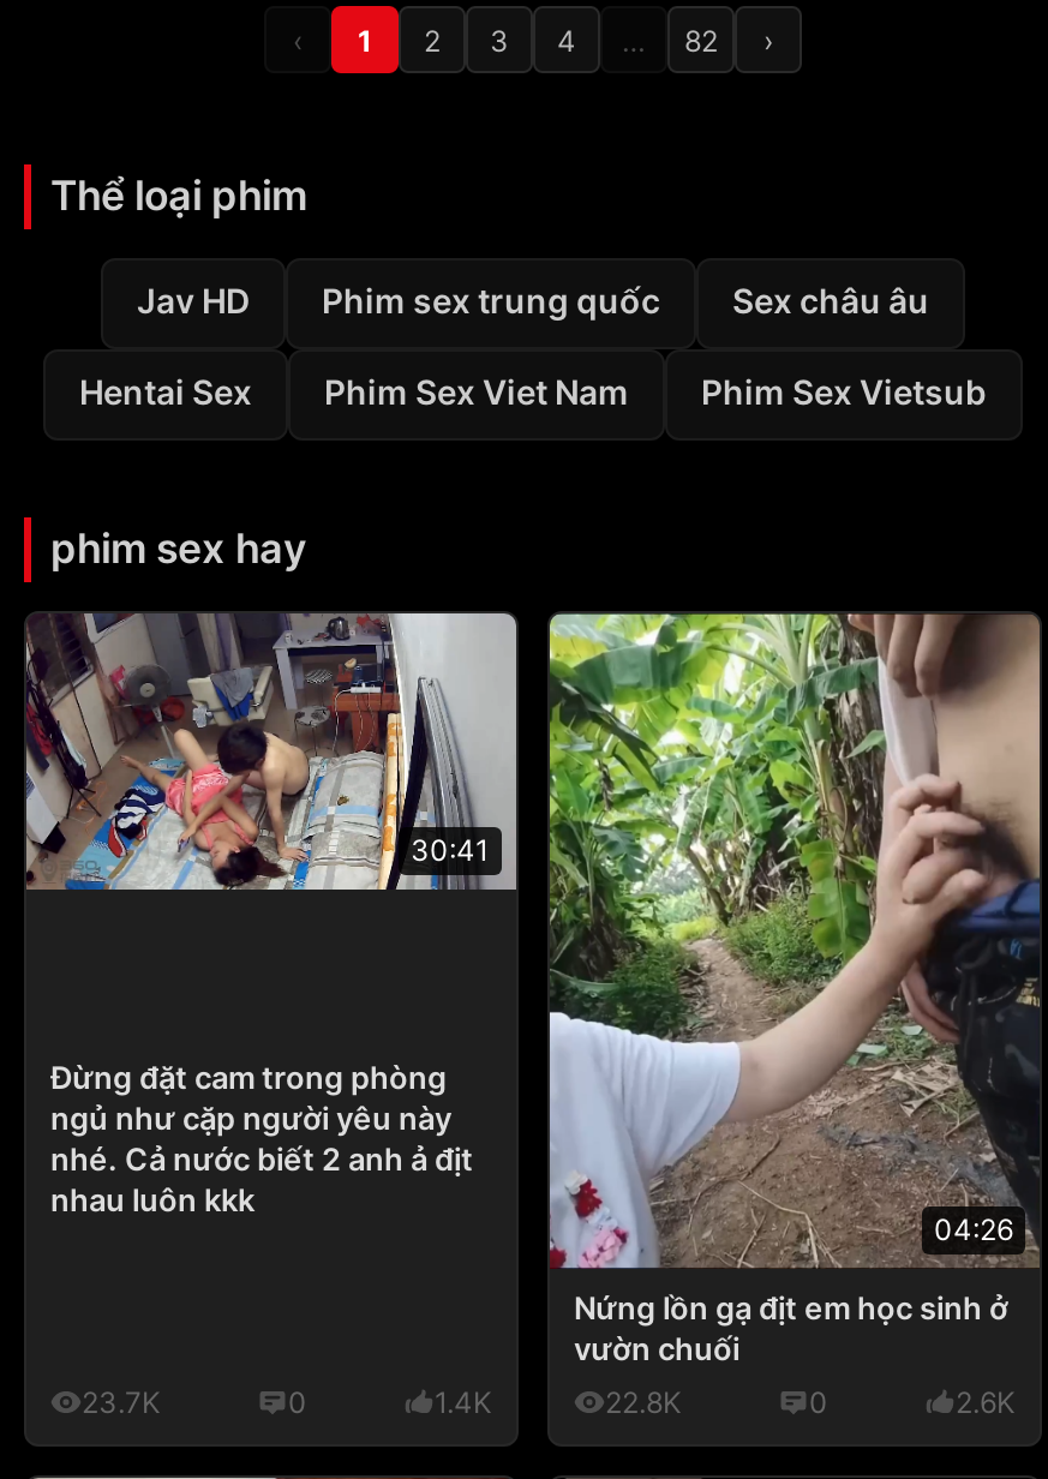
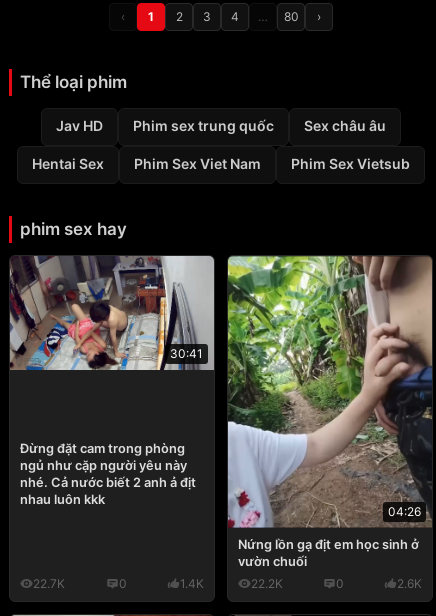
- 82
+ 80

- 23.7K
+ 22.7K

- 22.8K
+ 22.2K
